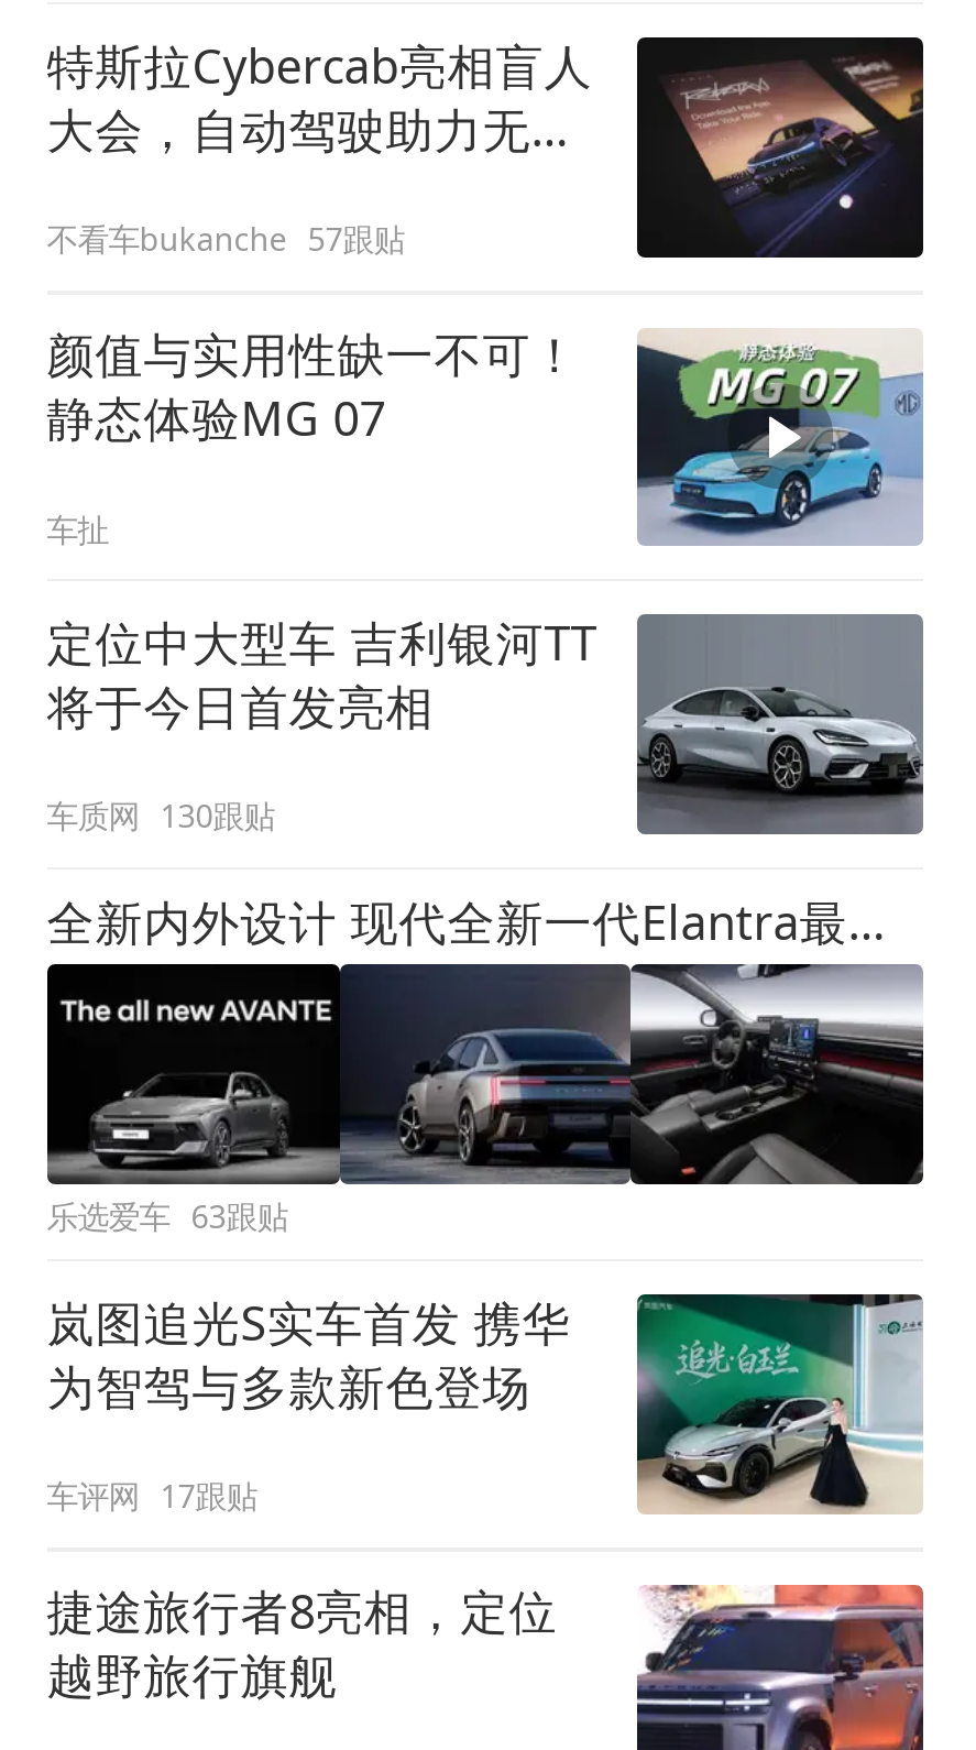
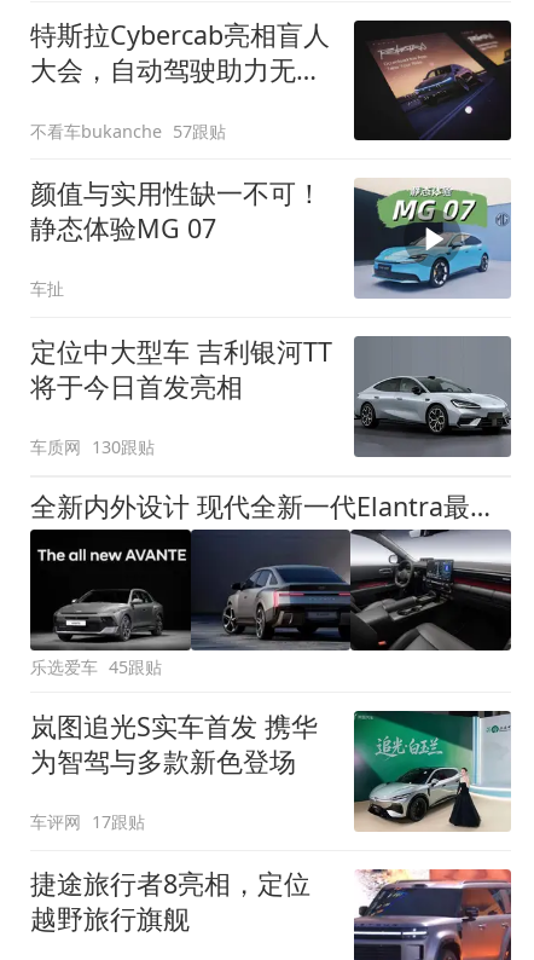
- 乐选爱车 63跟贴
+ 乐选爱车 45跟贴
